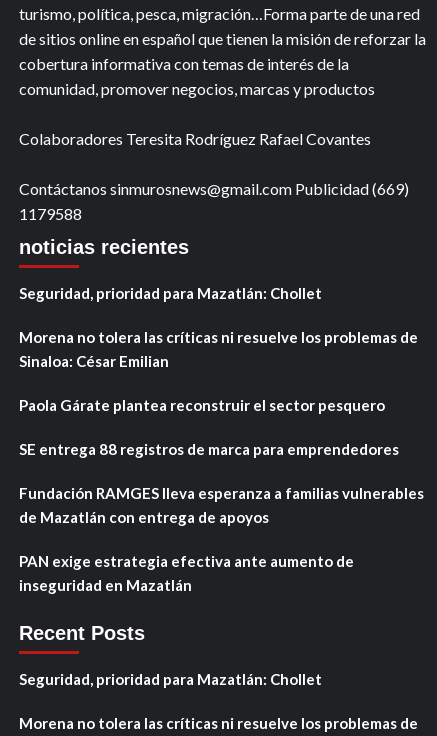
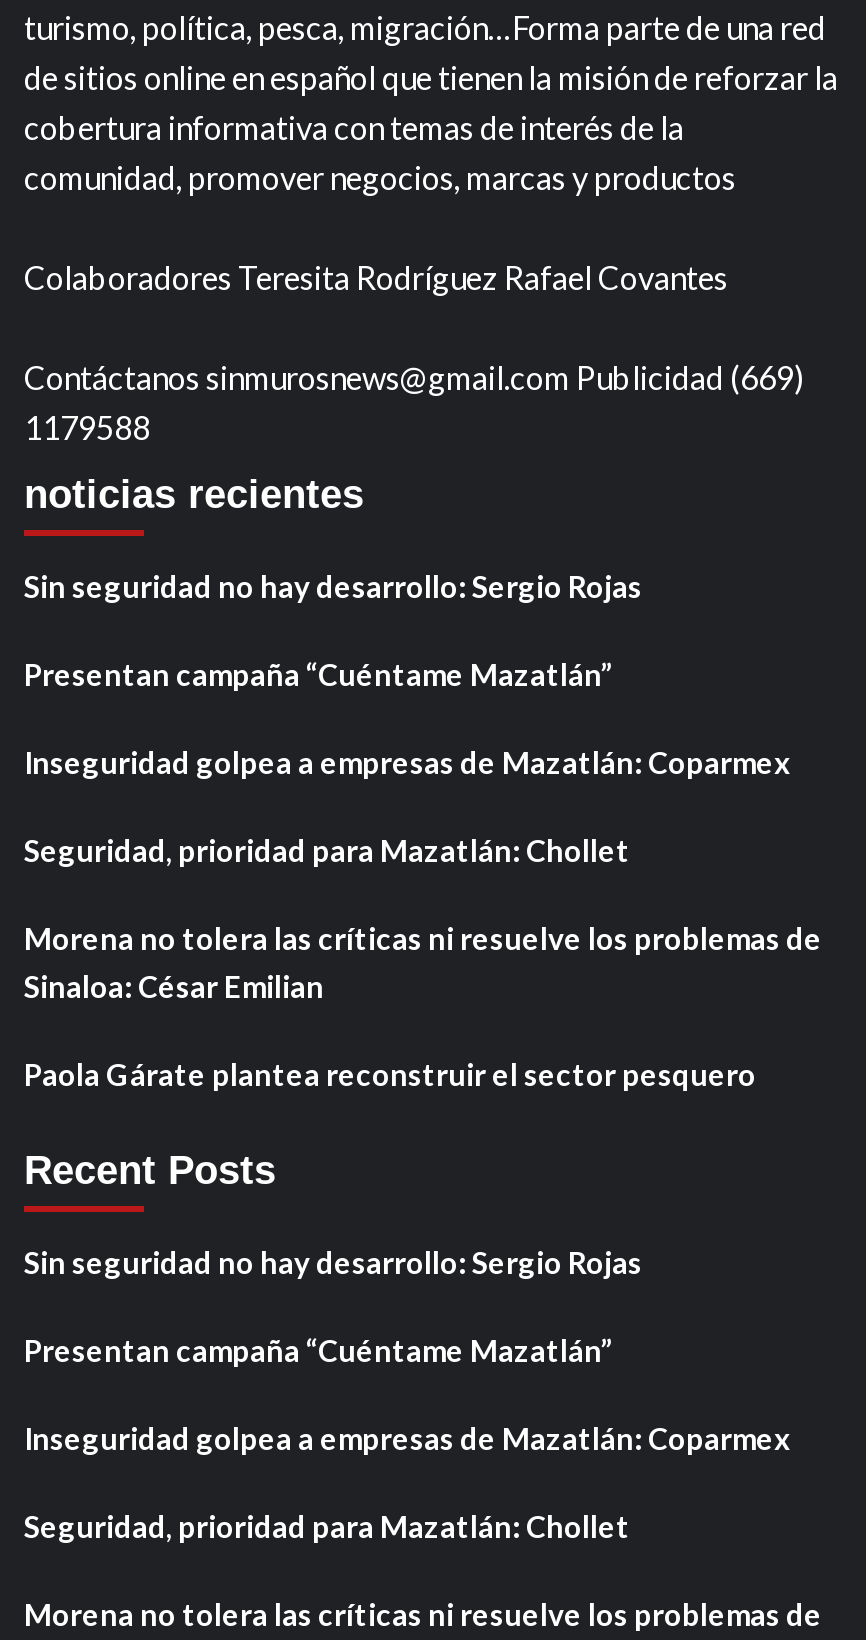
+ Sin seguridad no hay desarrollo: Sergio Rojas
+ Presentan campaña “Cuéntame Mazatlán”
+ Inseguridad golpea a empresas de Mazatlán: Coparmex

moved down: Seguridad, prioridad para Mazatlán: Chollet | Morena no tolera las críticas ni resuelve los problemas de | Sinaloa: César Emilian | Paola Gárate plantea reconstruir el sector pesquero

- SE entrega 88 registros de marca para emprendedores
- Fundación RAMGES lleva esperanza a familias vulnerables
- de Mazatlán con entrega de apoyos
- PAN exige estrategia efectiva ante aumento de
- inseguridad en Mazatlán

moved up: Recent Posts

+ Sin seguridad no hay desarrollo: Sergio Rojas
+ Presentan campaña “Cuéntame Mazatlán”
+ Inseguridad golpea a empresas de Mazatlán: Coparmex
